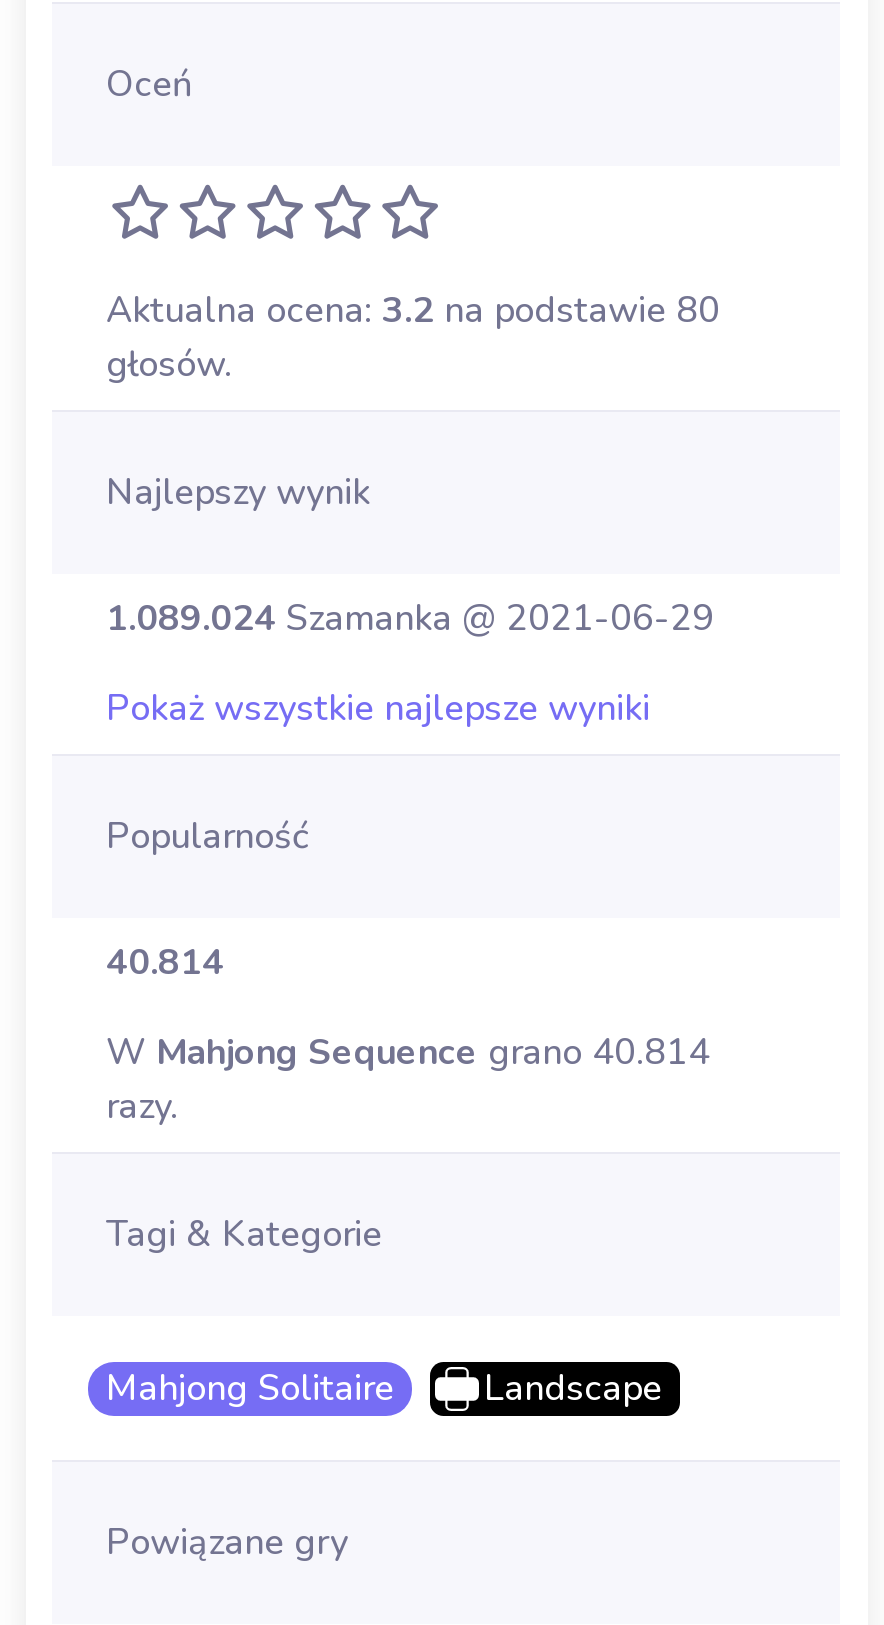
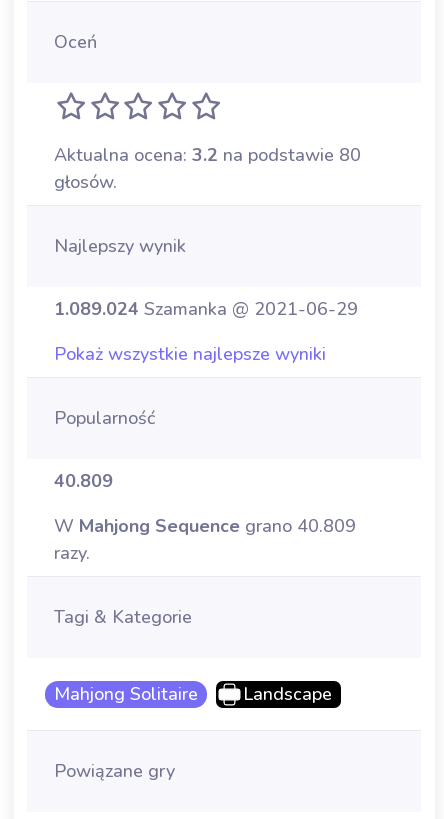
- 40.814
+ 40.809

- W Mahjong Sequence grano 40.814
+ W Mahjong Sequence grano 40.809
